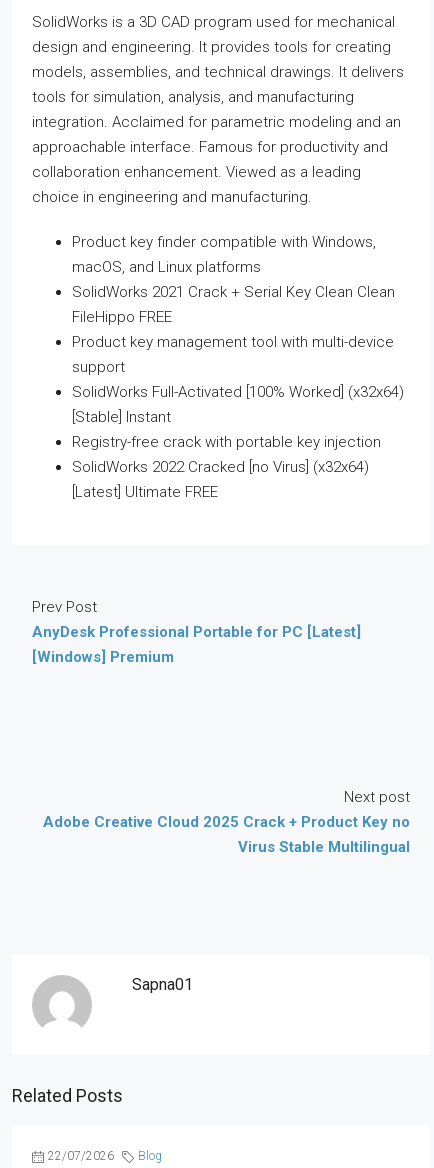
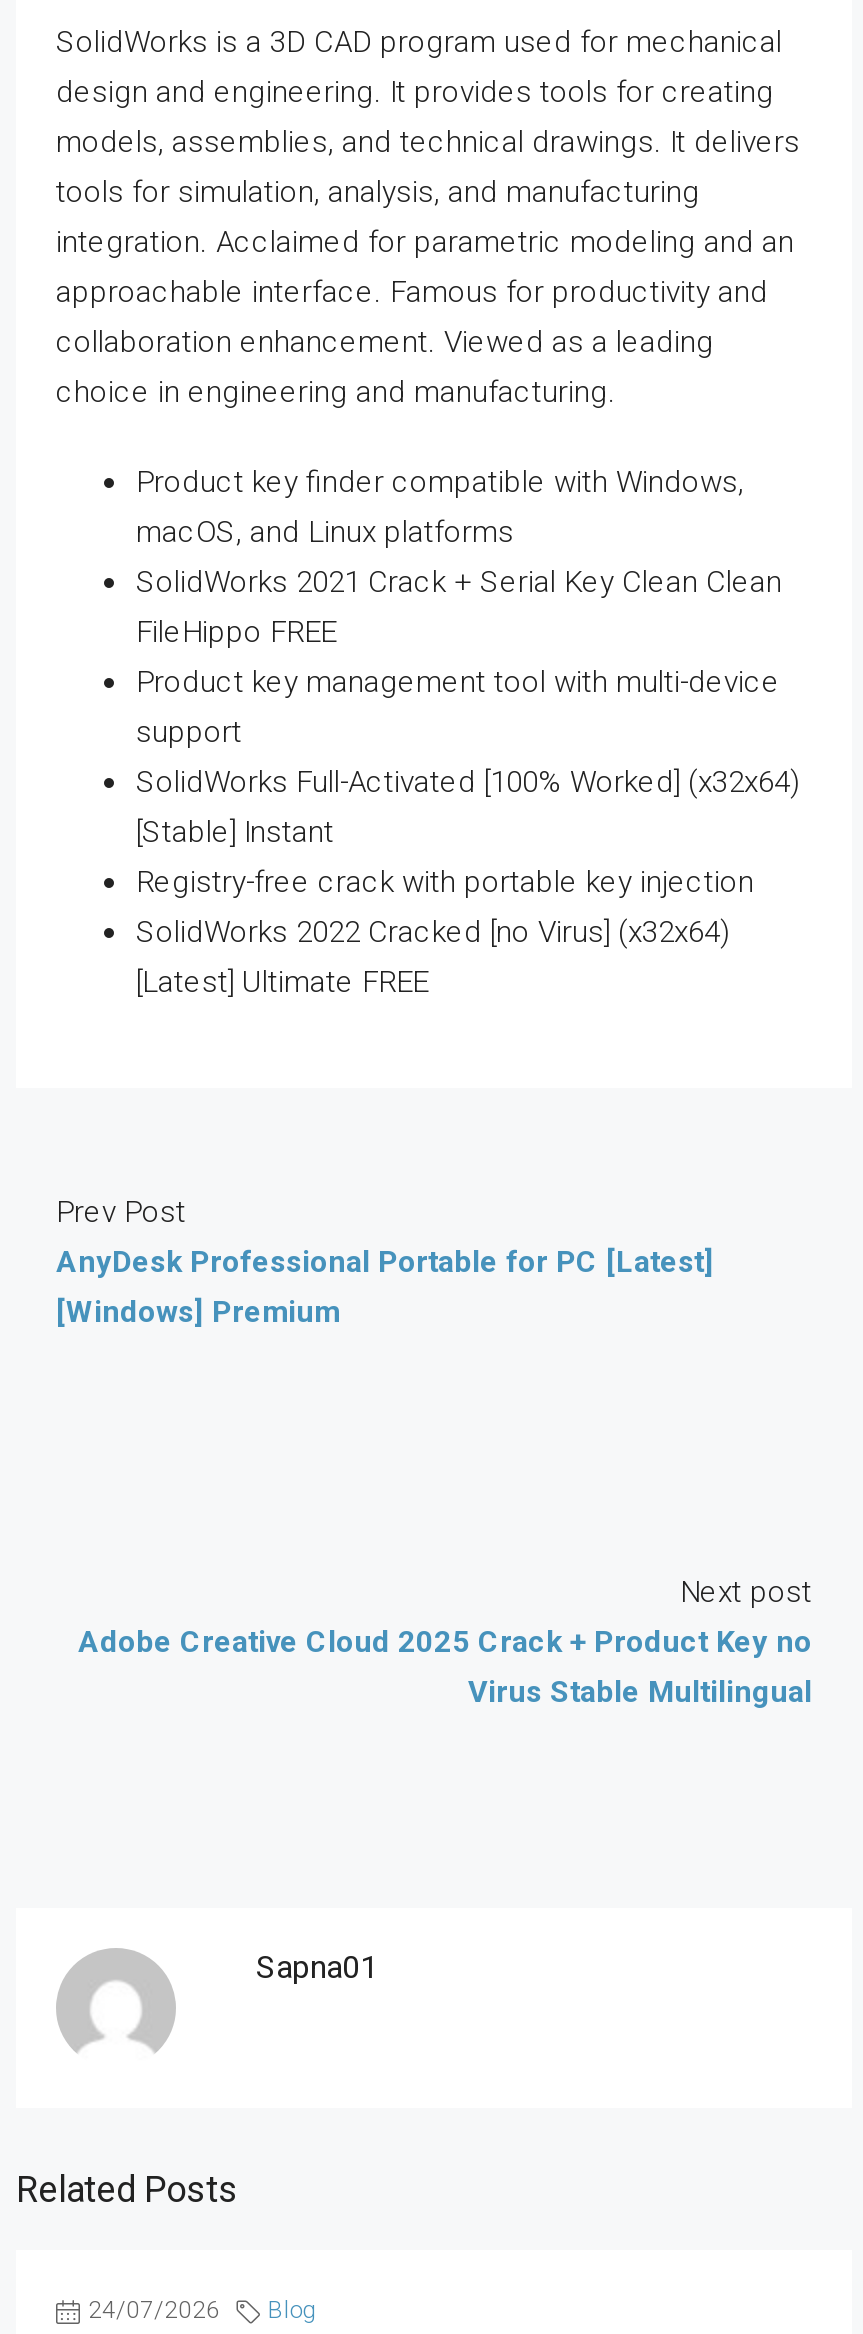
- 22/07/2026 Blog
+ 24/07/2026 Blog
